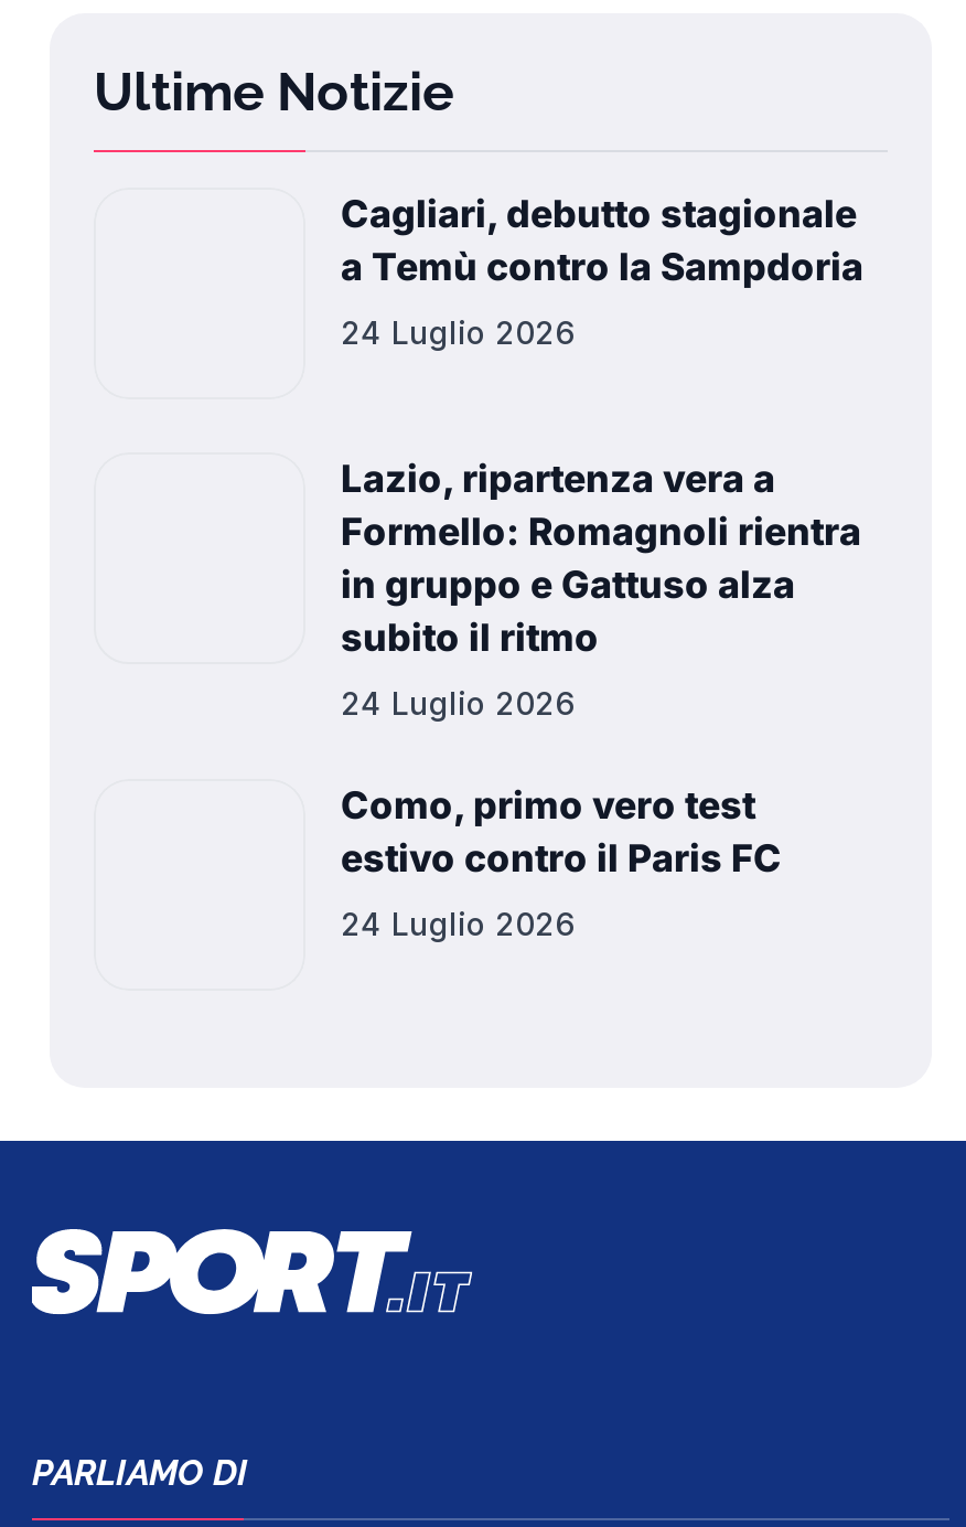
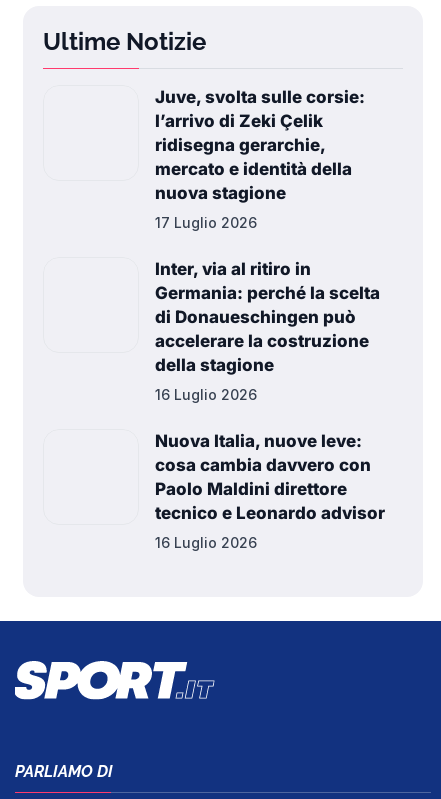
- Cagliari, debutto stagionale
- a Temù contro la Sampdoria
+ Juve, svolta sulle corsie:
+ l’arrivo di Zeki Çelik
+ ridisegna gerarchie,
+ mercato e identità della
+ nuova stagione

- 24 Luglio 2026
+ 17 Luglio 2026

- Lazio, ripartenza vera a
- Formello: Romagnoli rientra
- in gruppo e Gattuso alza
- subito il ritmo
+ Inter, via al ritiro in
+ Germania: perché la scelta
+ di Donaueschingen può
+ accelerare la costruzione
+ della stagione

- 24 Luglio 2026
+ 16 Luglio 2026

- Como, primo vero test
- estivo contro il Paris FC
+ Nuova Italia, nuove leve:
+ cosa cambia davvero con
+ Paolo Maldini direttore
+ tecnico e Leonardo advisor

- 24 Luglio 2026
+ 16 Luglio 2026
